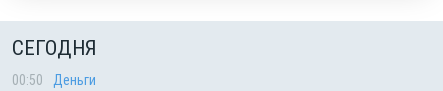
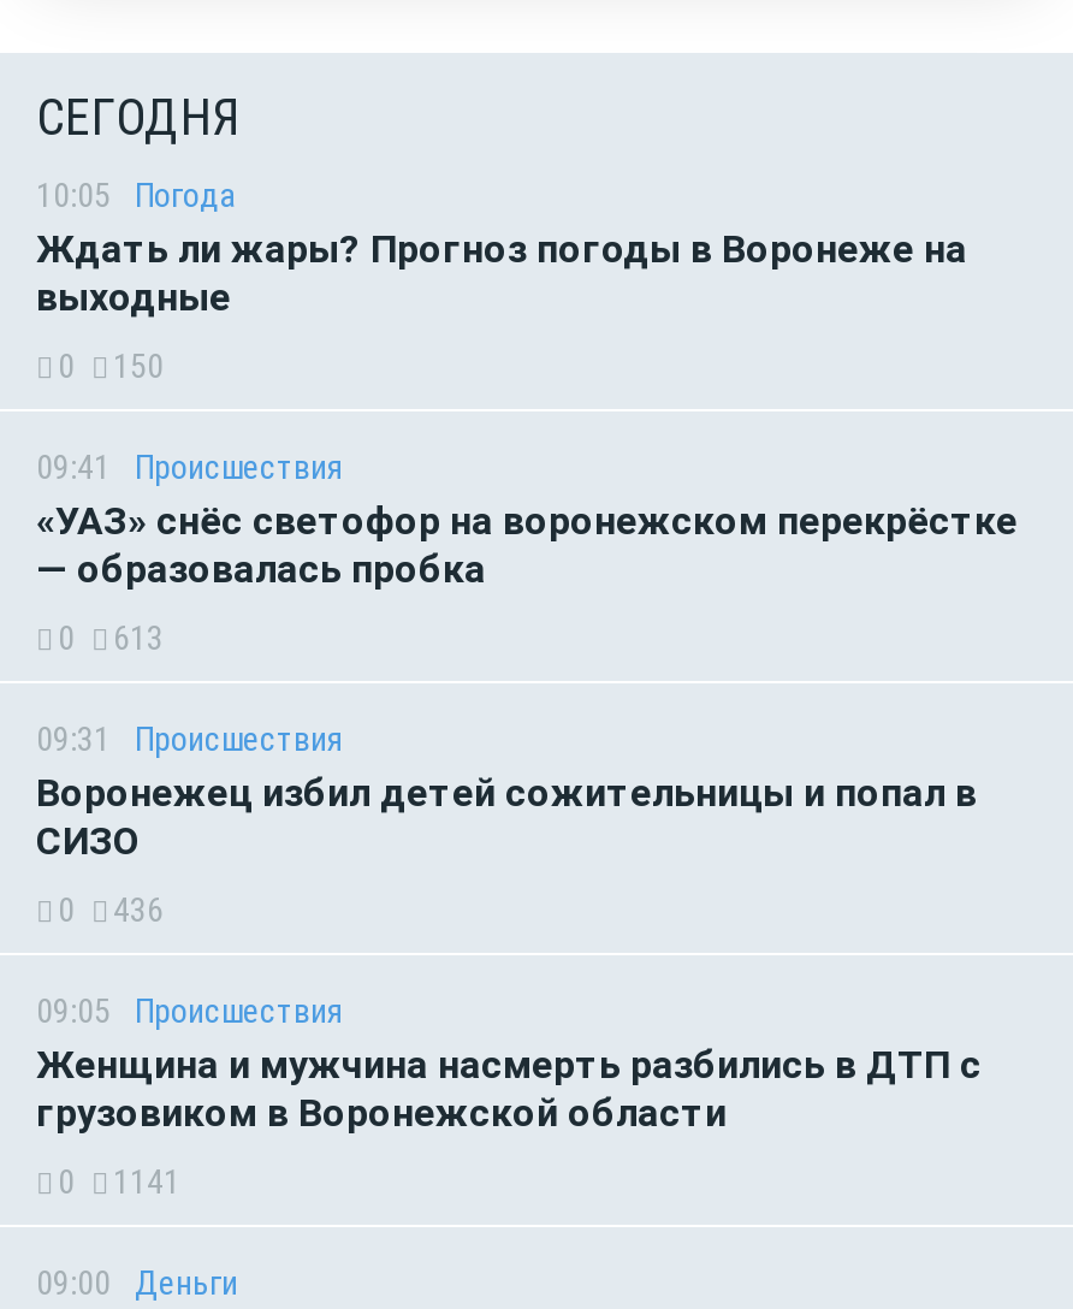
- 00:50
+ 10:05
+ Погода
+ Ждать ли жары? Прогноз погоды в Воронеже на
+ выходные
+ 0
+ 150
+ 09:41
+ Происшествия
+ «УАЗ» снёс светофор на воронежском перекрёстке
+ — образовалась пробка
+ 0
+ 613
+ 09:31
+ Происшествия
+ Воронежец избил детей сожительницы и попал в
+ СИЗО
+ 0
+ 436
+ 09:05
+ Происшествия
+ Женщина и мужчина насмерть разбились в ДТП с
+ грузовиком в Воронежской области
+ 0
+ 1141
+ 09:00
